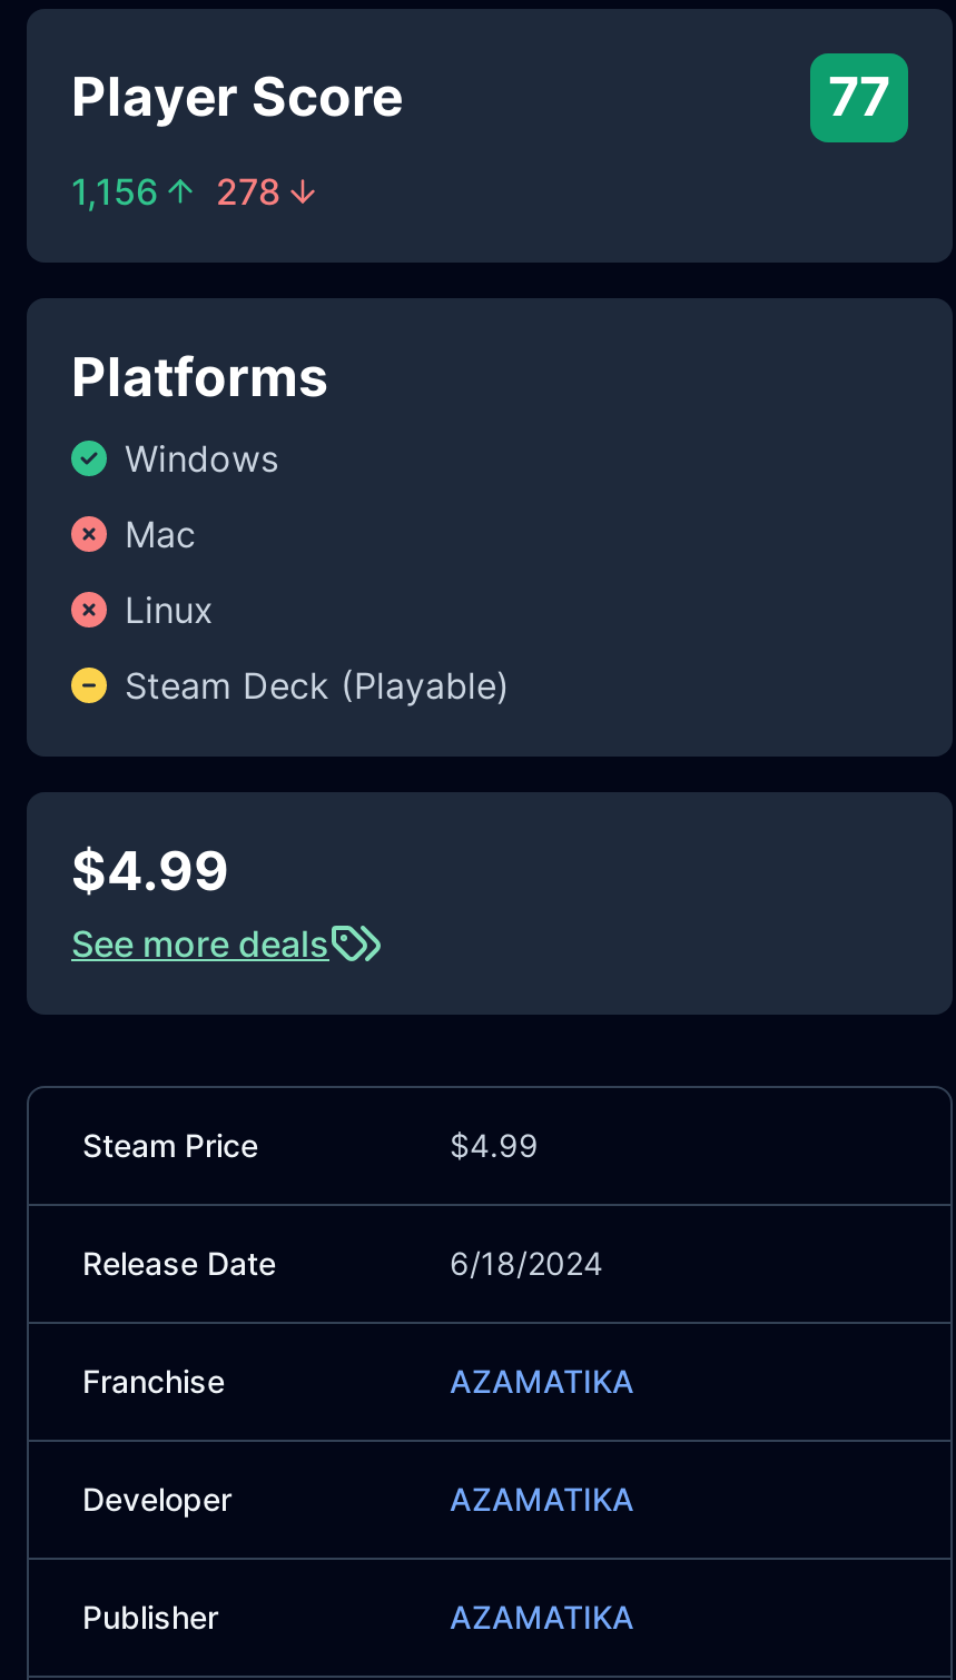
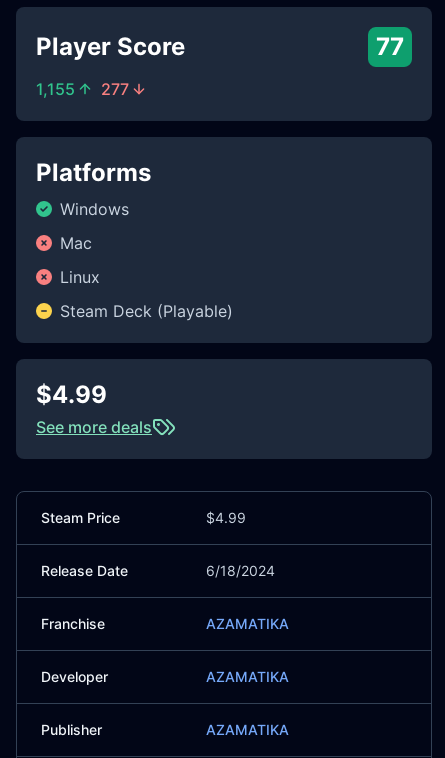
- 1,156
+ 1,155

- 278
+ 277
